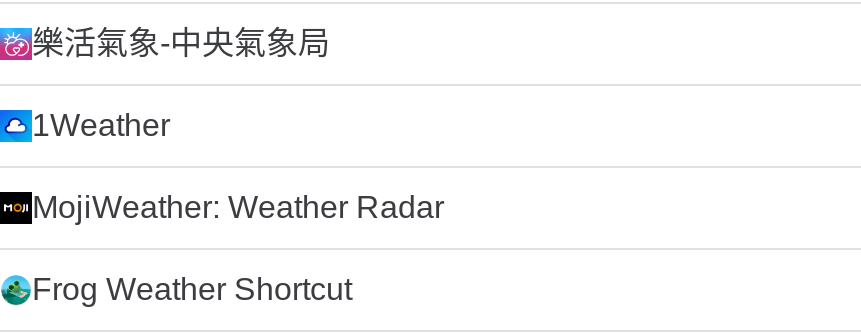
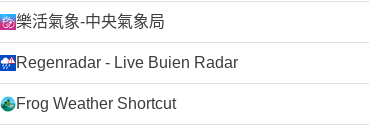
- 1Weather
- MojiWeather: Weather Radar
+ Regenradar - Live Buien Radar
